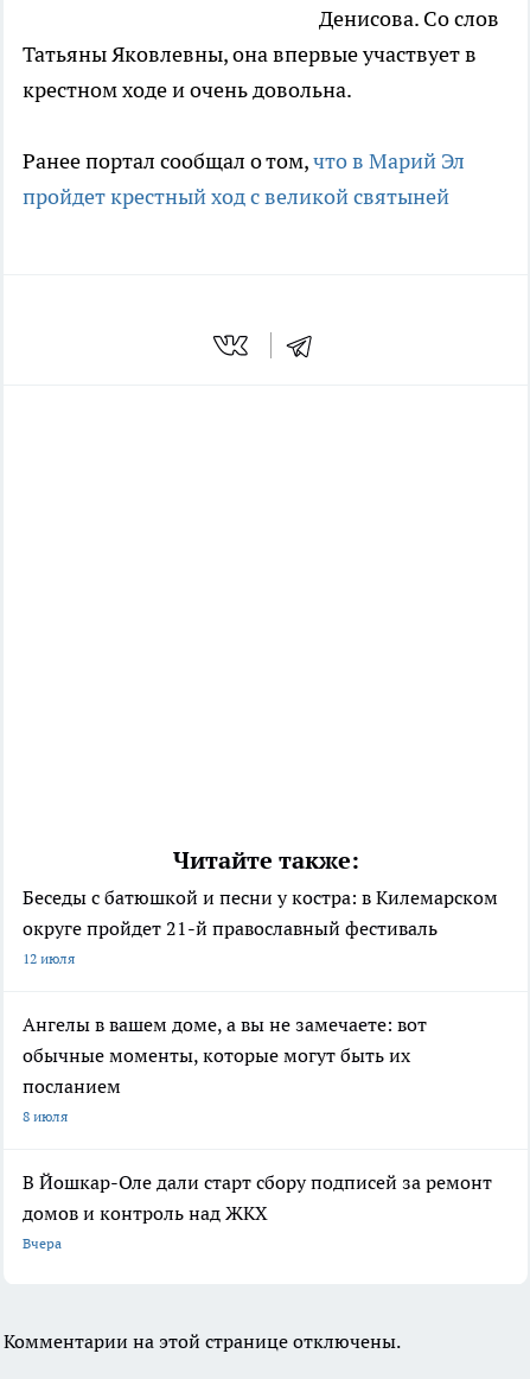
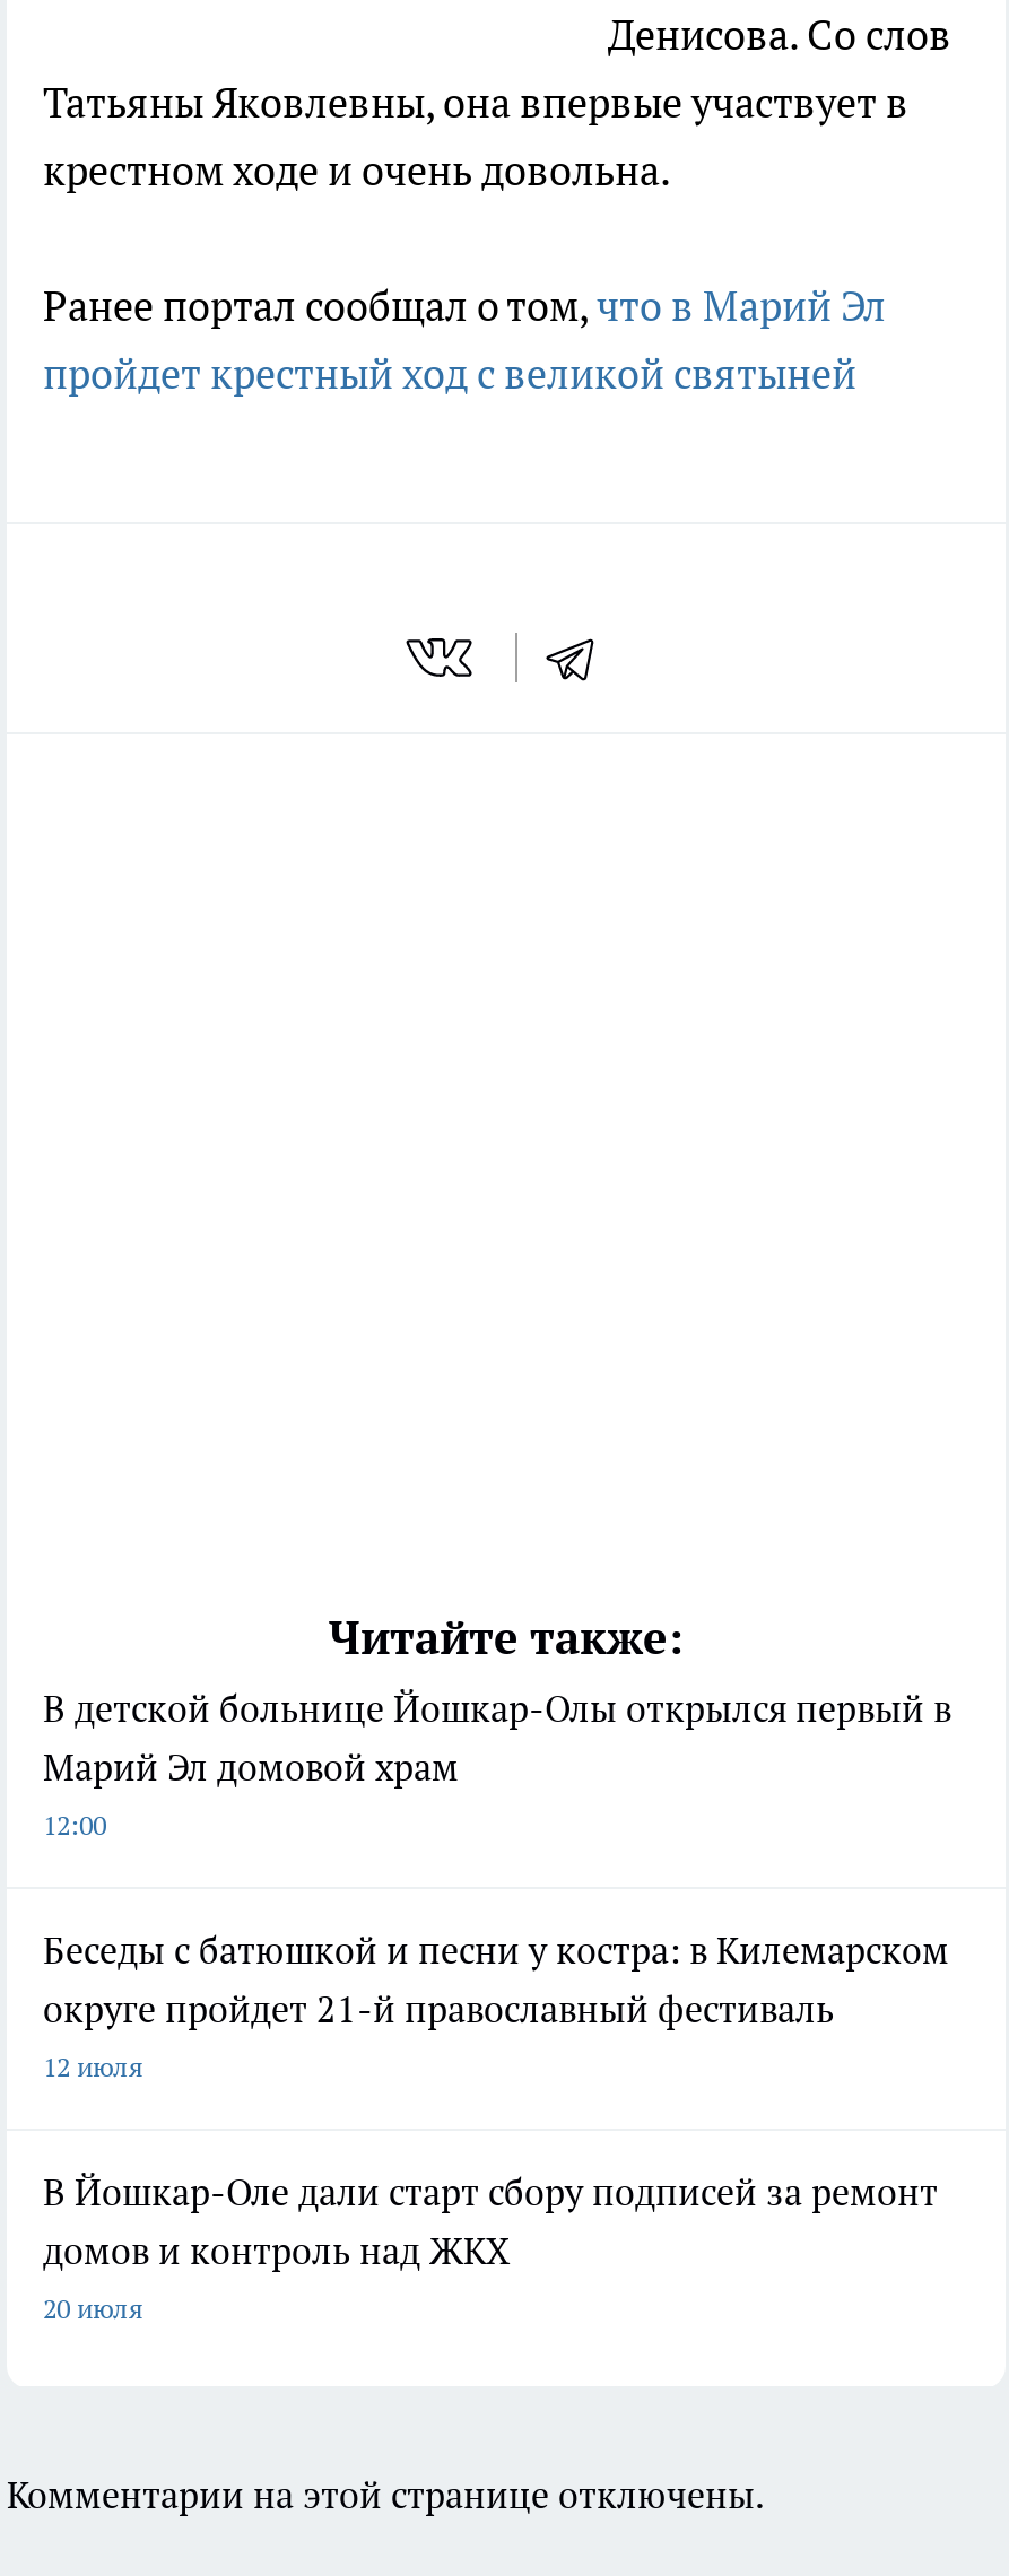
+ В детской больнице Йошкар-Олы открылся первый в
+ Марий Эл домовой храм
+ 12:00

moved down: Беседы с батюшкой и песни у костра: в Килемарском | округе пройдет 21-й православный фестиваль | 12 июля

- Ангелы в вашем доме, а вы не замечаете: вот
- обычные моменты, которые могут быть их
- посланием
- 8 июля

- Вчера
+ 20 июля
